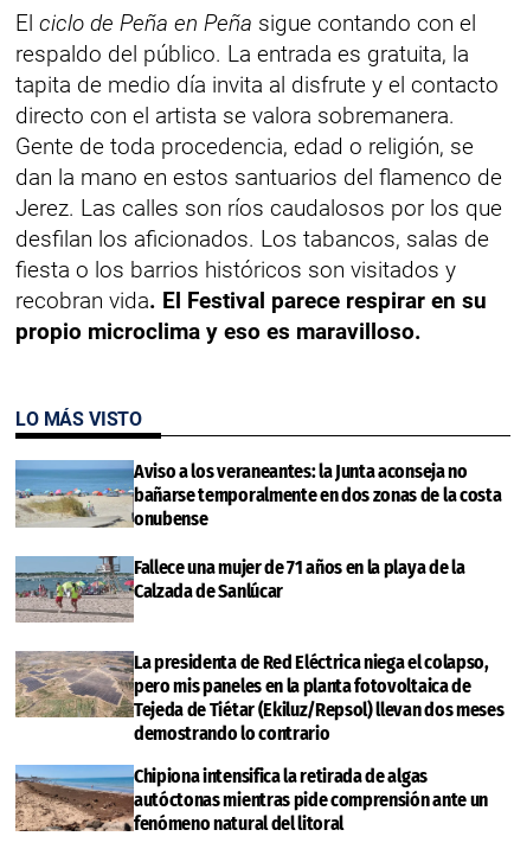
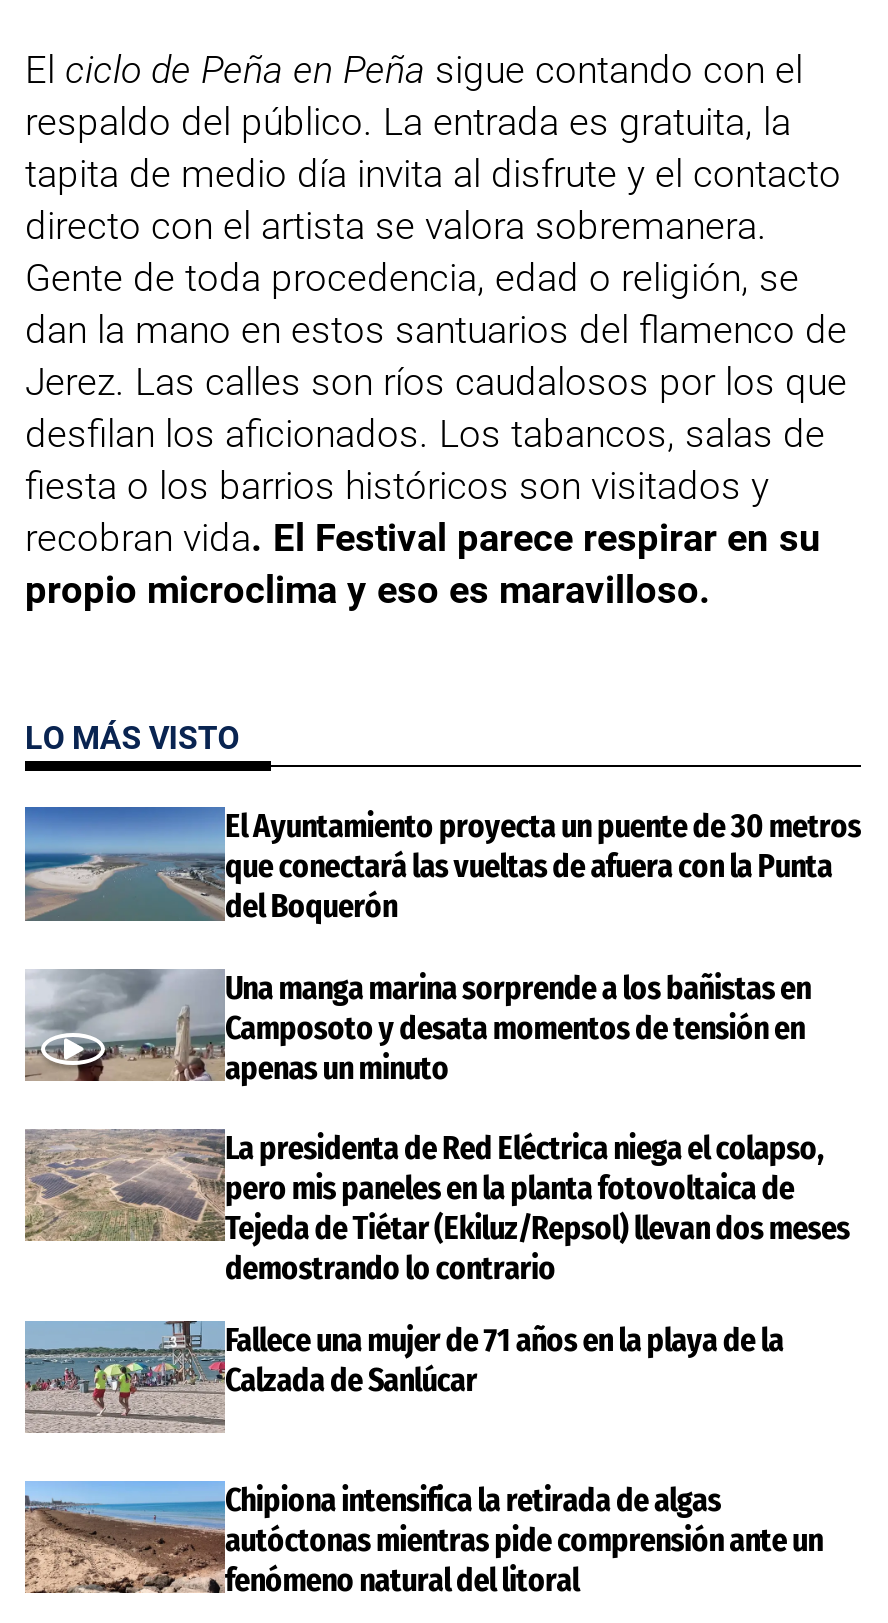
+ Una manga marina sorprende a los bañistas en
+ Camposoto y desata momentos de tensión en
+ apenas un minuto

- [image]
- Aviso a los veraneantes: la Junta aconseja no
- bañarse temporalmente en dos zonas de la costa
- onubense
+ [image]
+ El Ayuntamiento proyecta un puente de 30 metros
+ que conectará las vueltas de afuera con la Punta
+ del Boquerón

- [image]
+ [image]

moved down: Fallece una mujer de 71 años en la playa de la | Calzada de Sanlúcar
